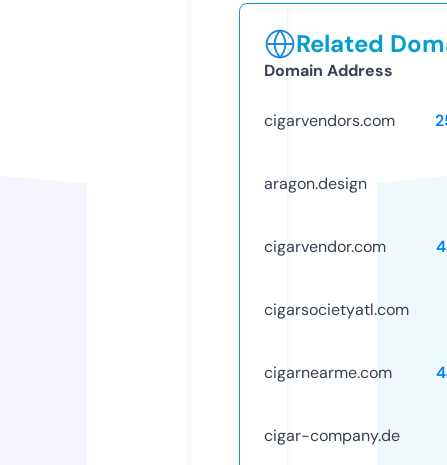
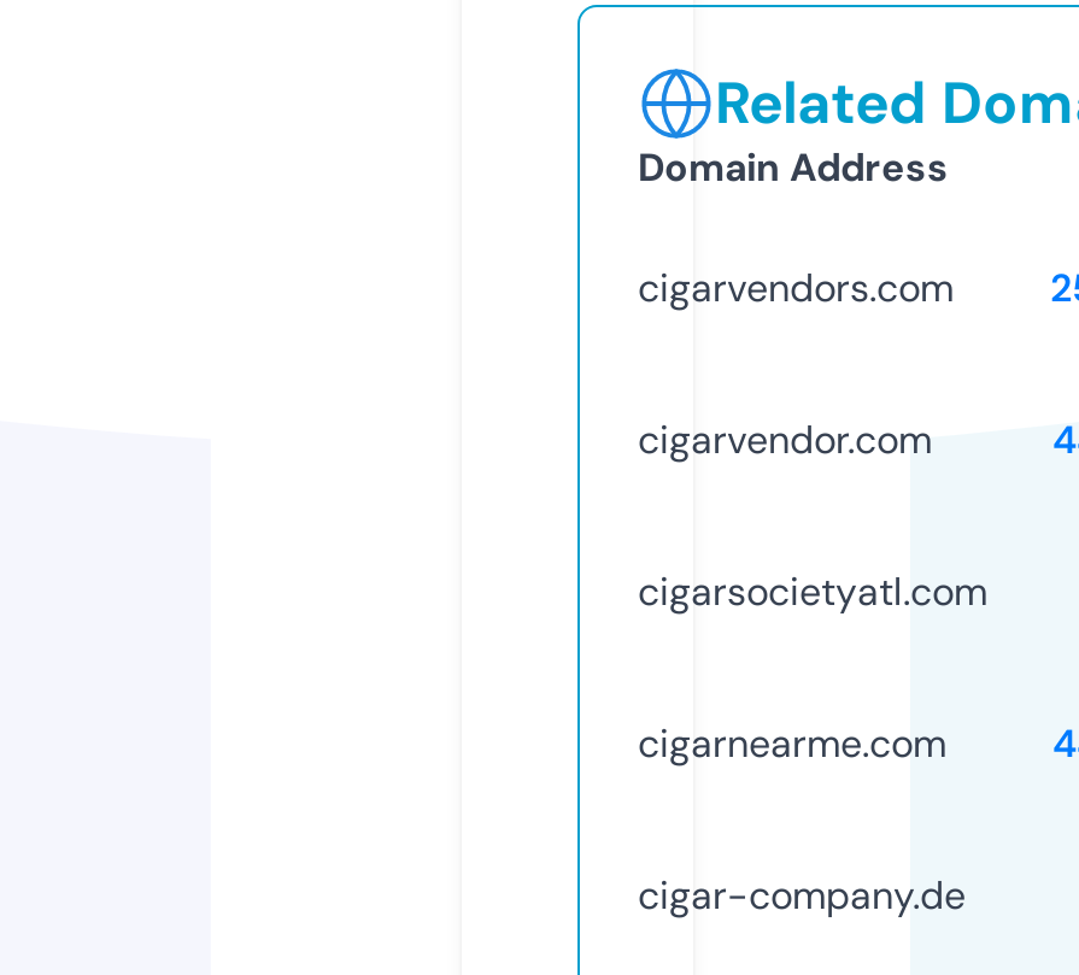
- aragon.design
